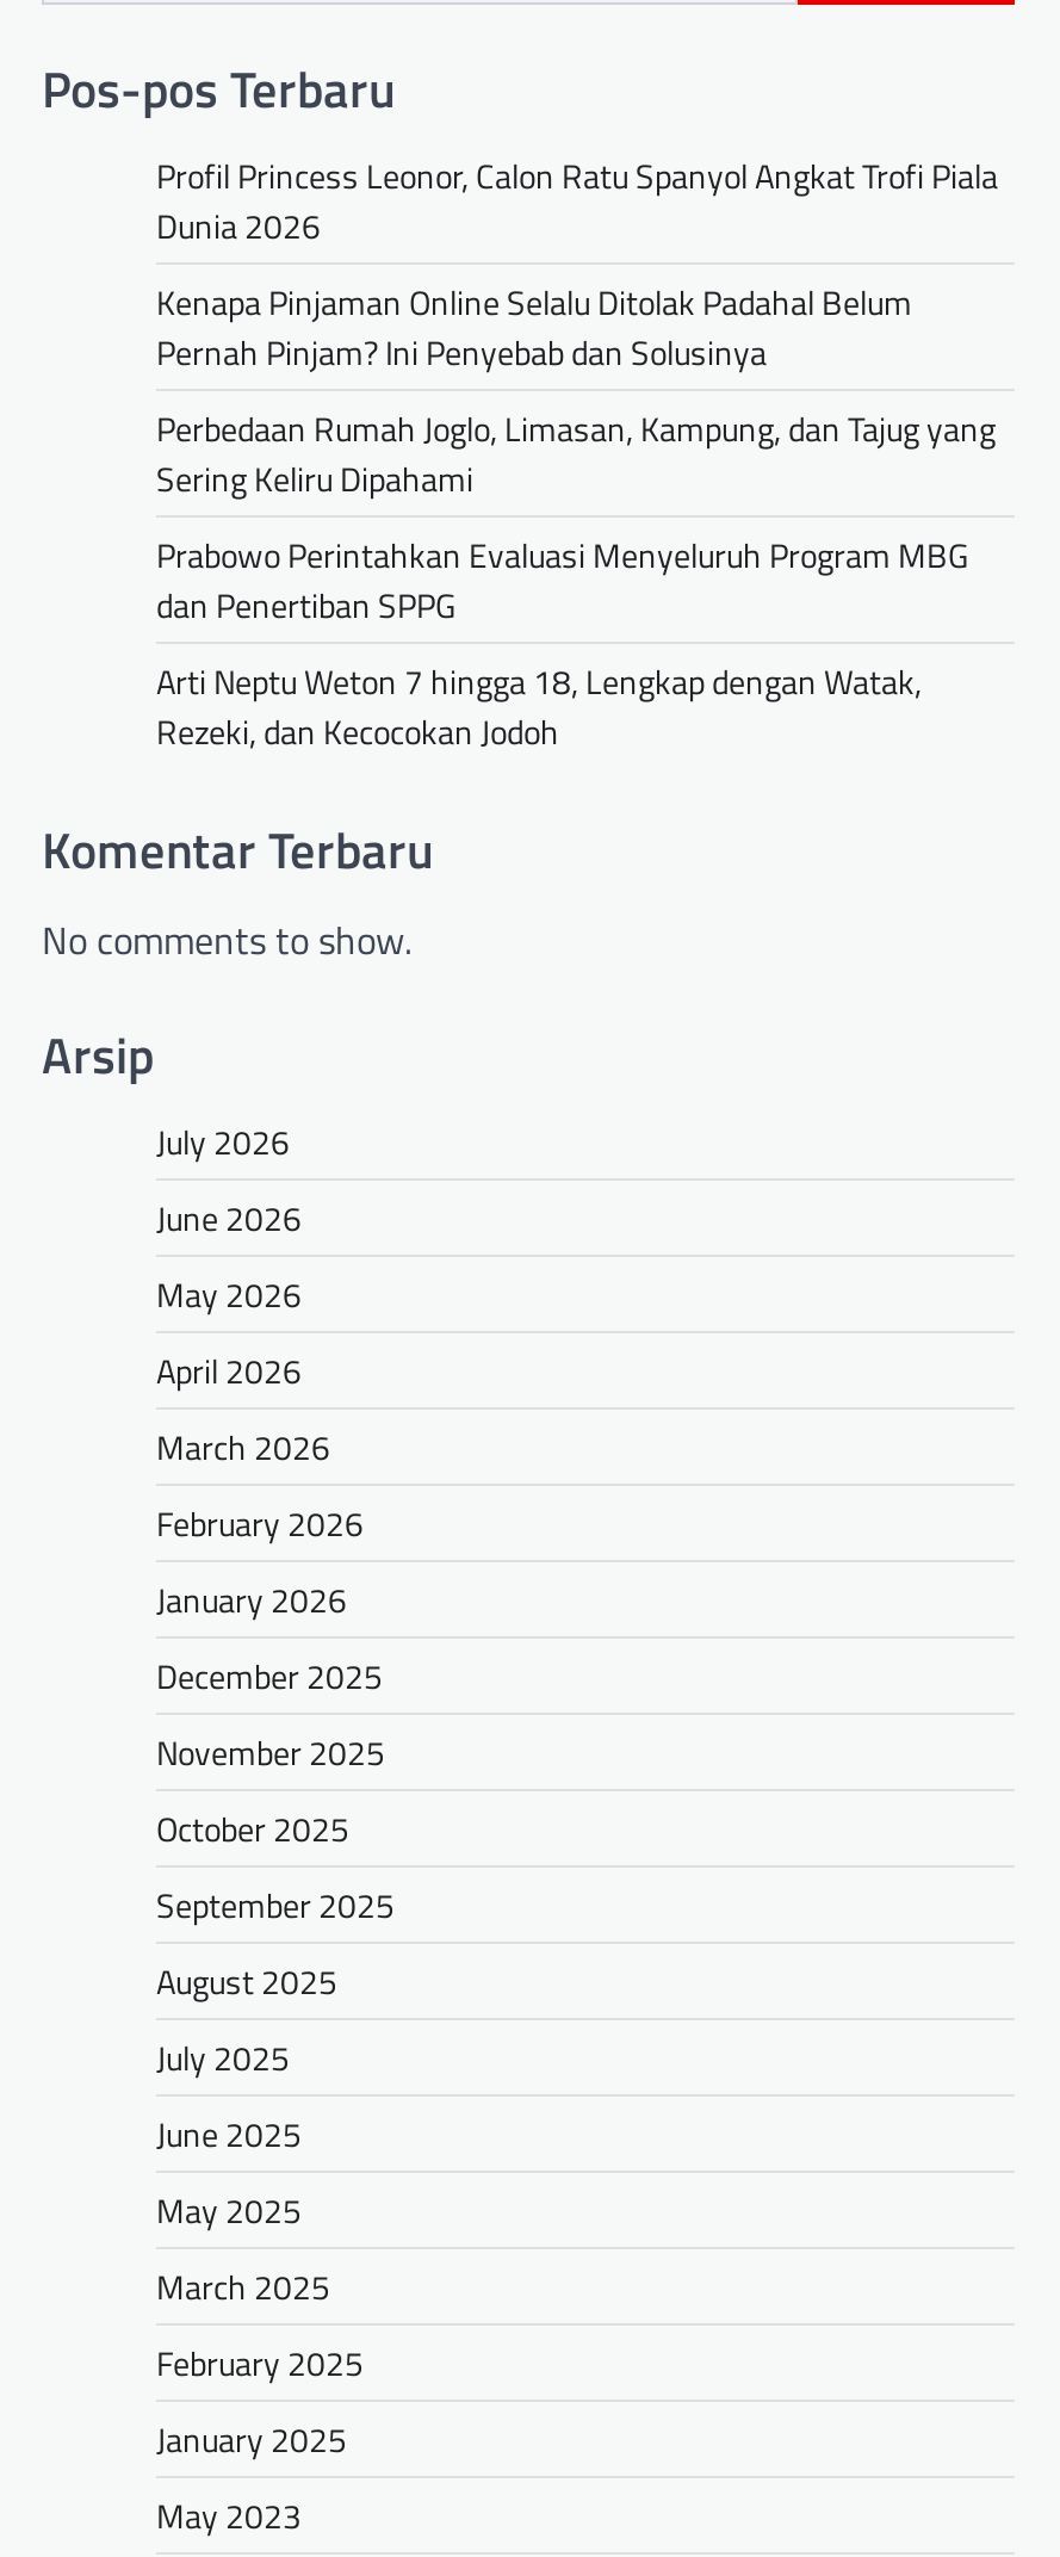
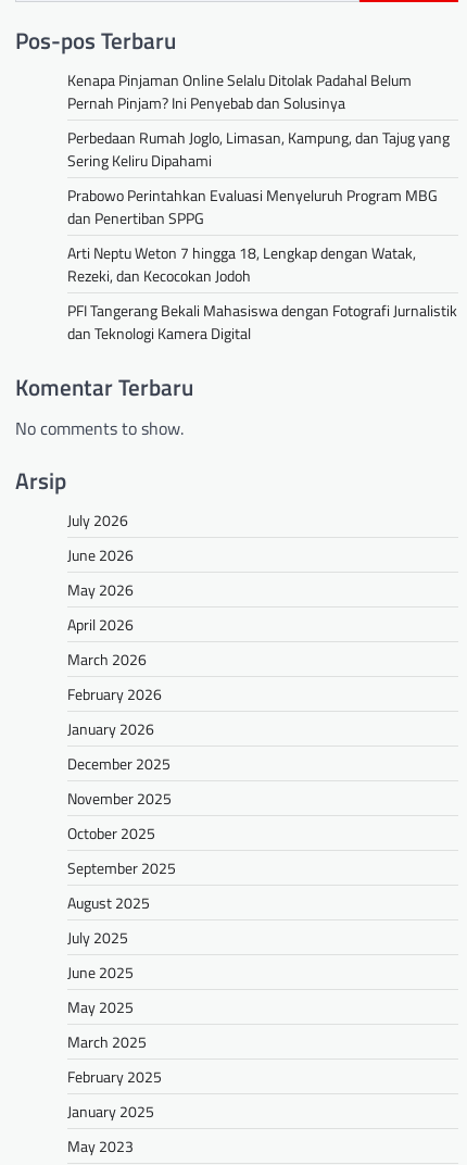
- Profil Princess Leonor, Calon Ratu Spanyol Angkat Trofi Piala
- Dunia 2026

moved up: Kenapa Pinjaman Online Selalu Ditolak Padahal Belum | Pernah Pinjam? Ini Penyebab dan Solusinya | Perbedaan Rumah Joglo, Limasan, Kampung, dan Tajug yang | Sering Keliru Dipahami | Prabowo Perintahkan Evaluasi Menyeluruh Program MBG | dan Penertiban SPPG | Arti Neptu Weton 7 hingga 18, Lengkap dengan Watak, | Rezeki, dan Kecocokan Jodoh

+ PFI Tangerang Bekali Mahasiswa dengan Fotografi Jurnalistik
+ dan Teknologi Kamera Digital
